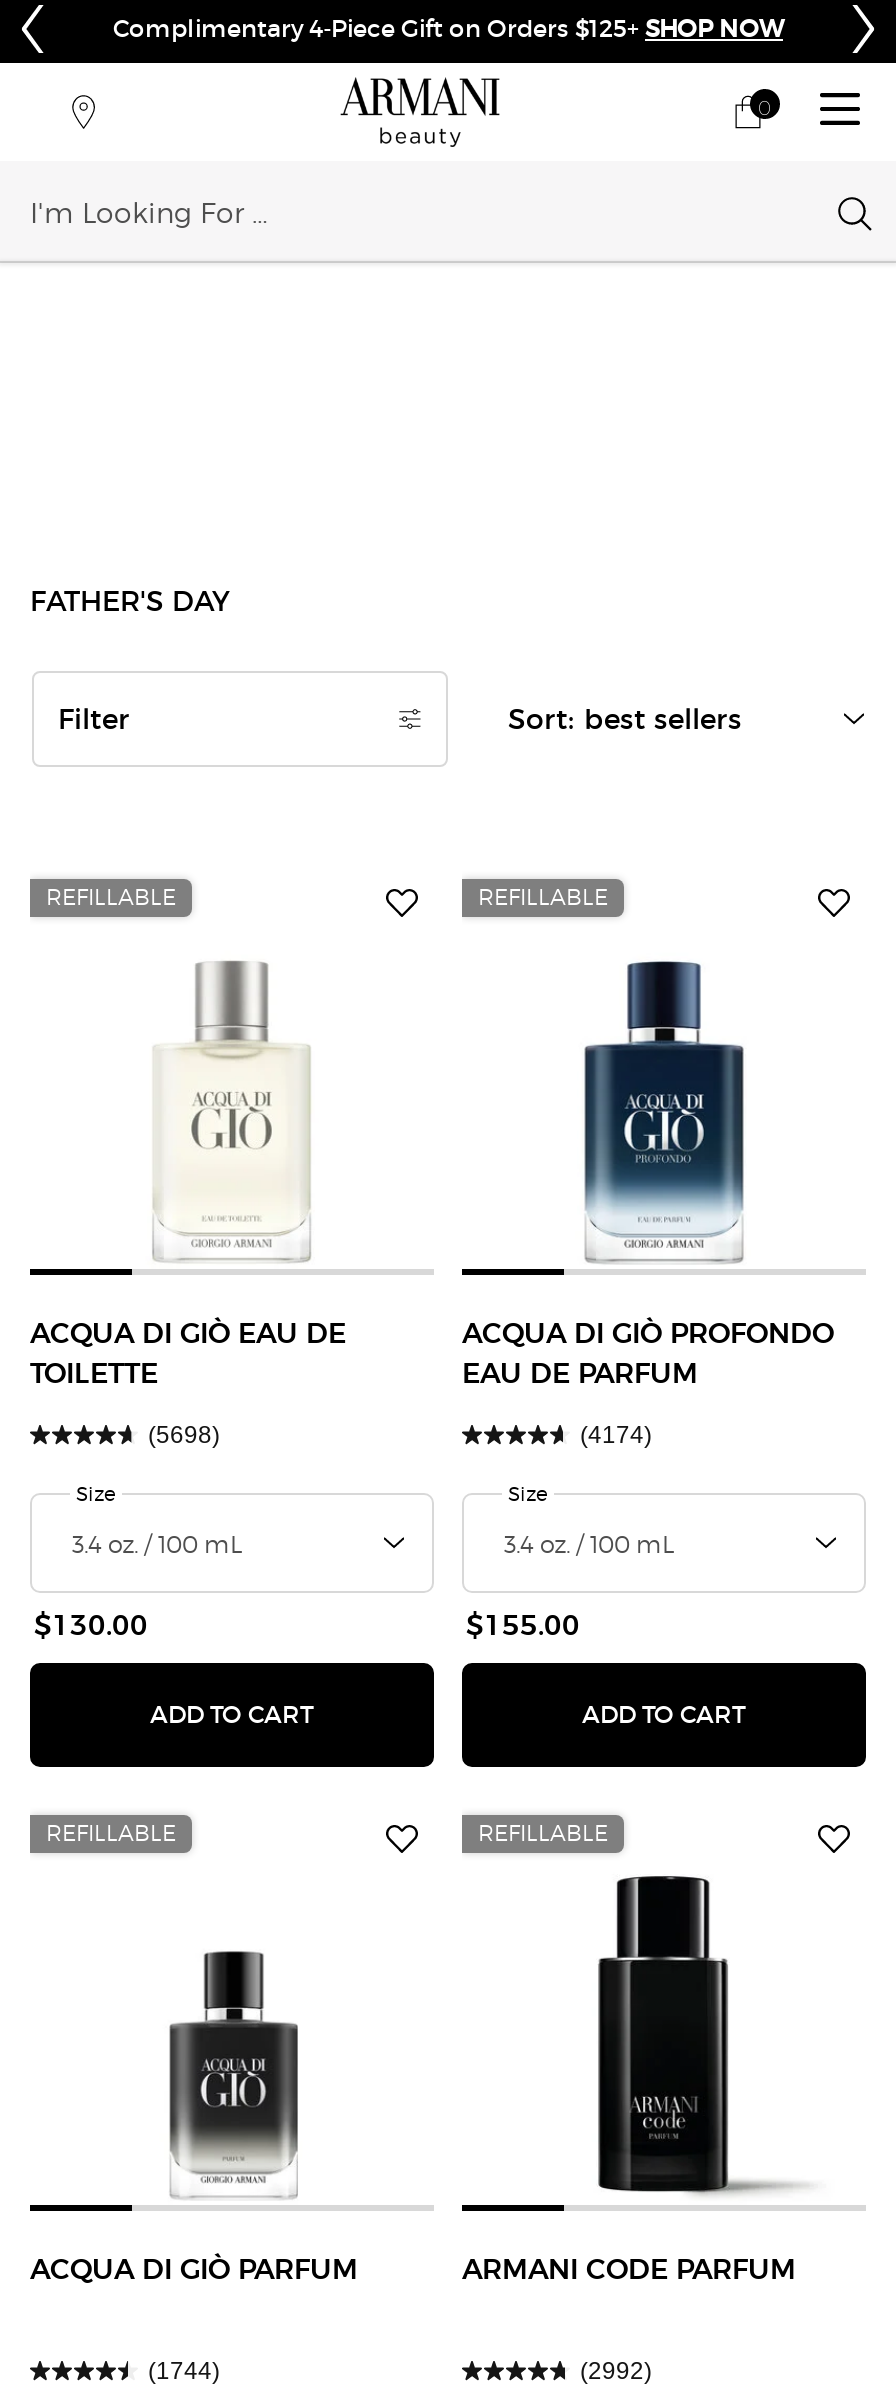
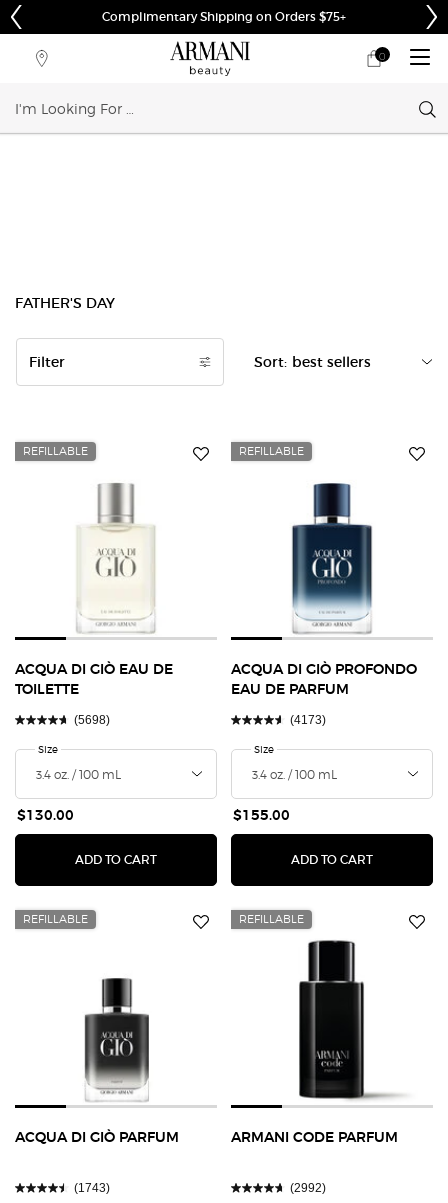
- Complimentary 4-Piece Gift on Orders $125+ SHOP NOW
+ Complimentary Shipping on Orders $75+

- (4174)
+ (4173)

- (1744)
+ (1743)
